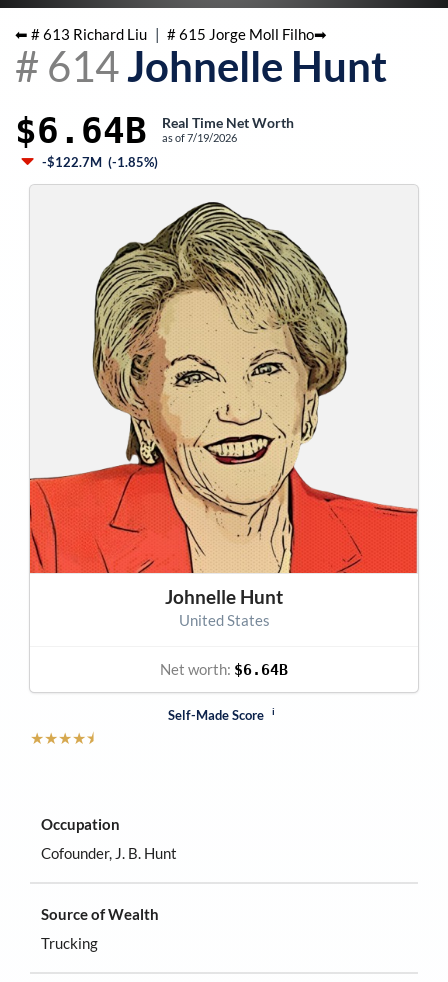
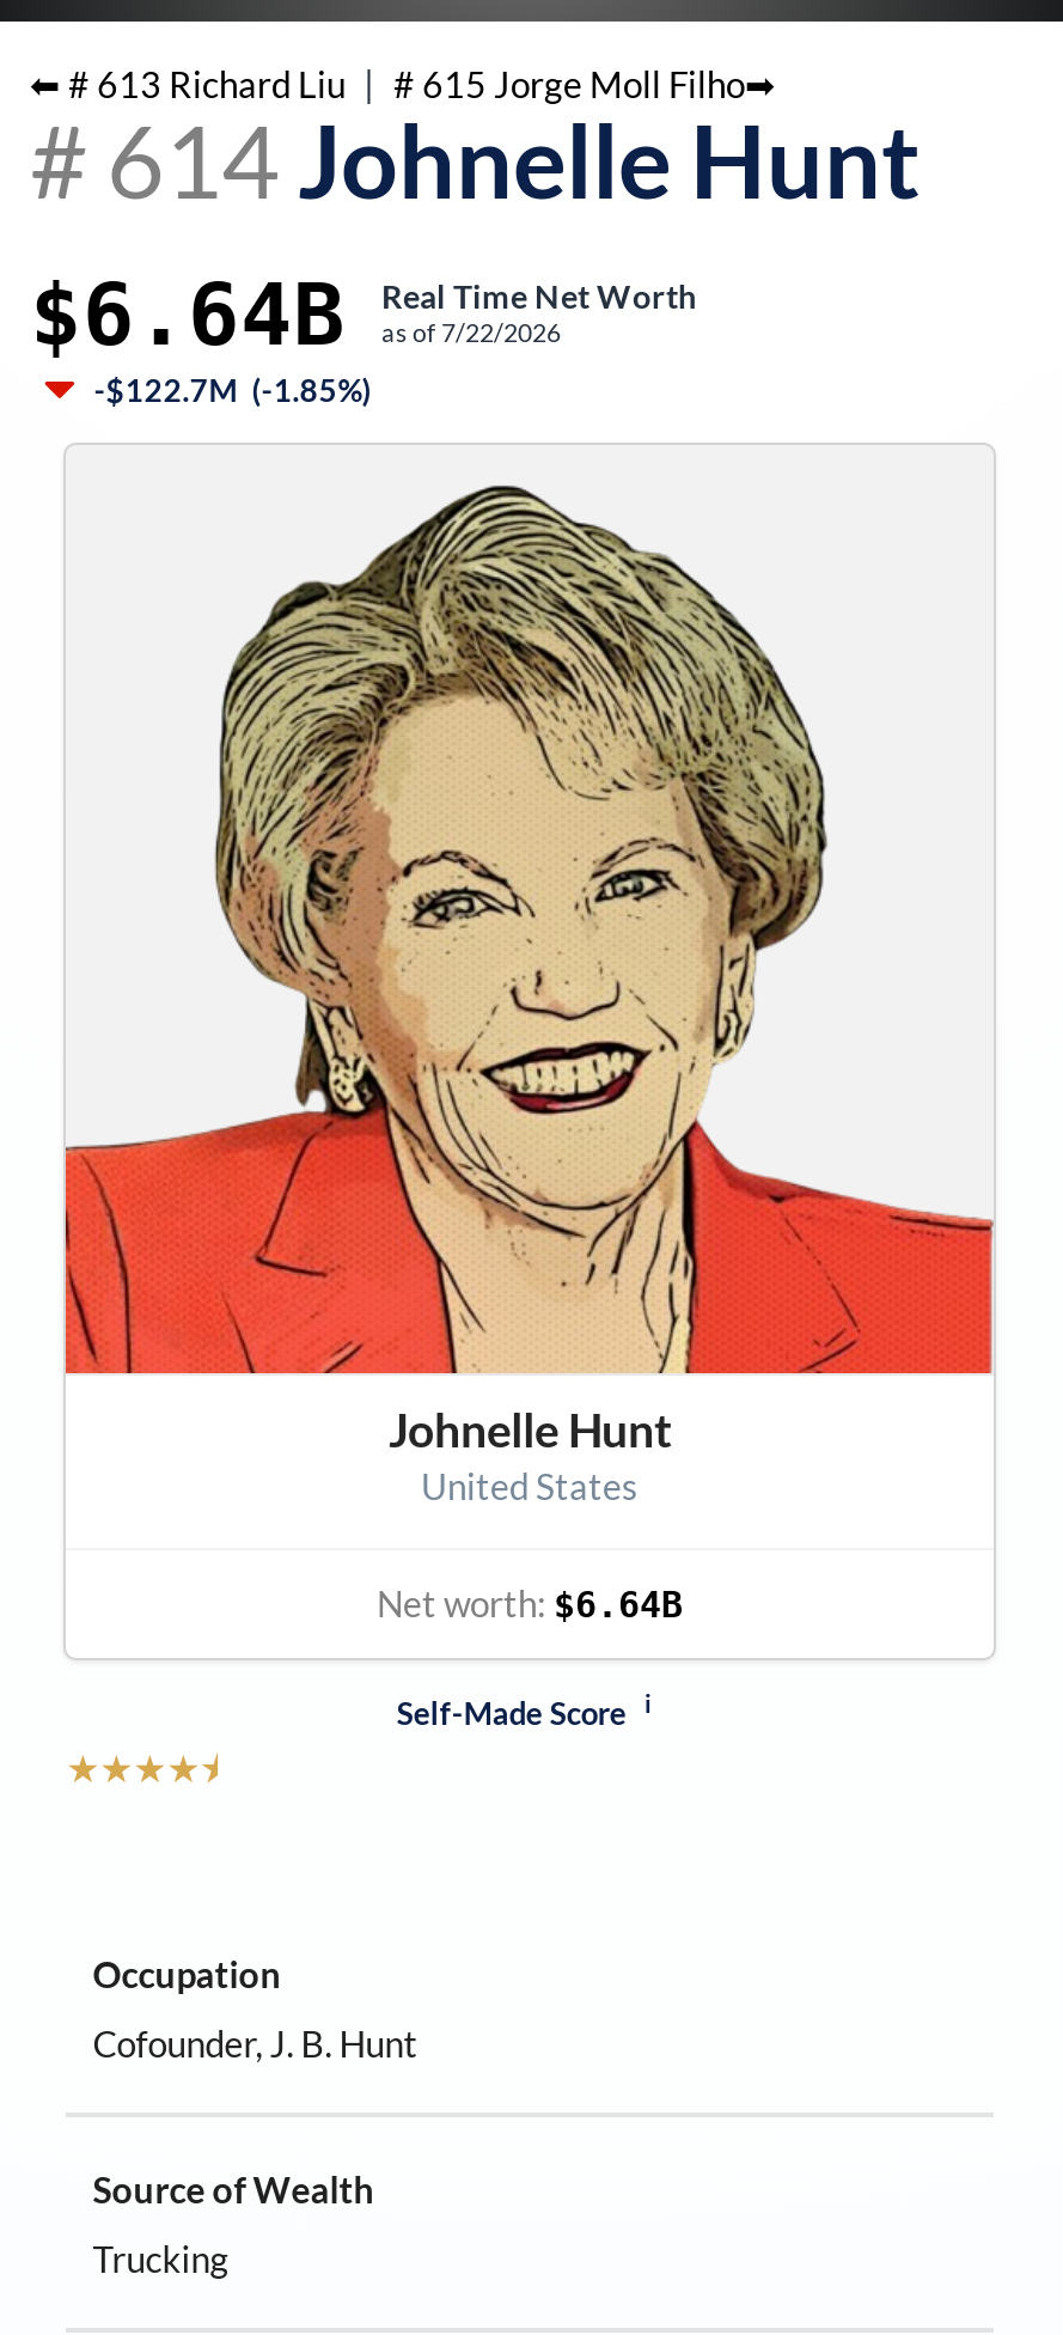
- $6.64B as of 7/19/2026 Real Time Net Worth
+ $6.64B as of 7/22/2026 Real Time Net Worth
